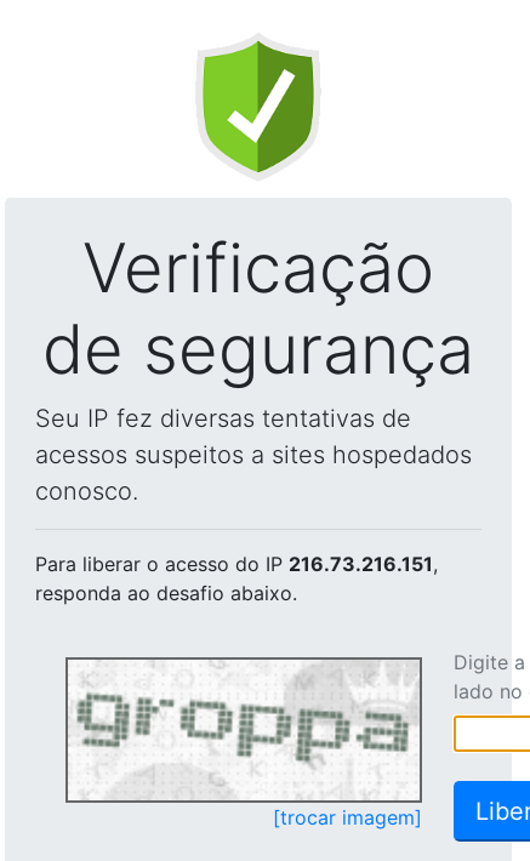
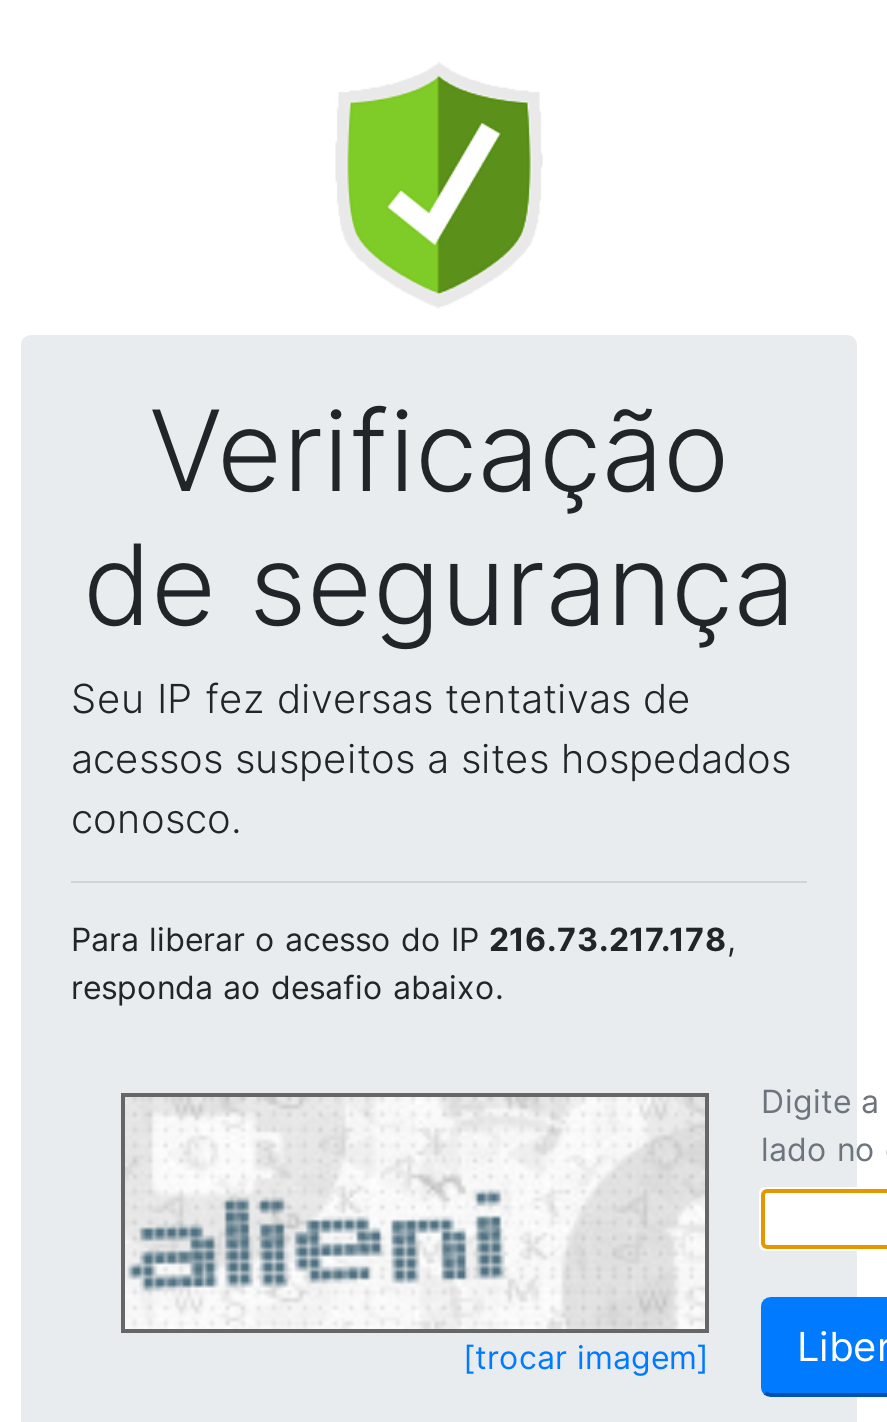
- Para liberar o acesso do IP 216.73.216.151,
+ Para liberar o acesso do IP 216.73.217.178,

- [image]
+ [image]
